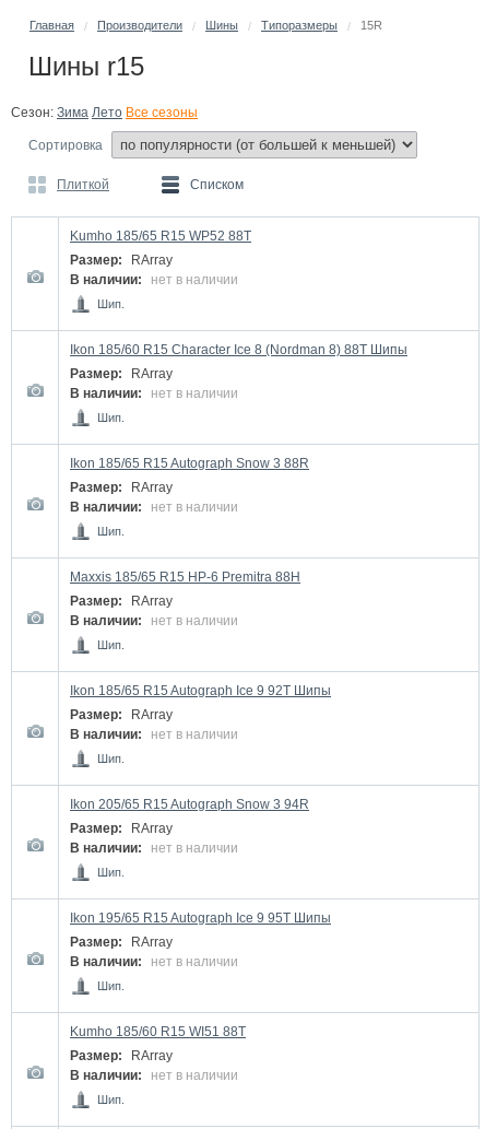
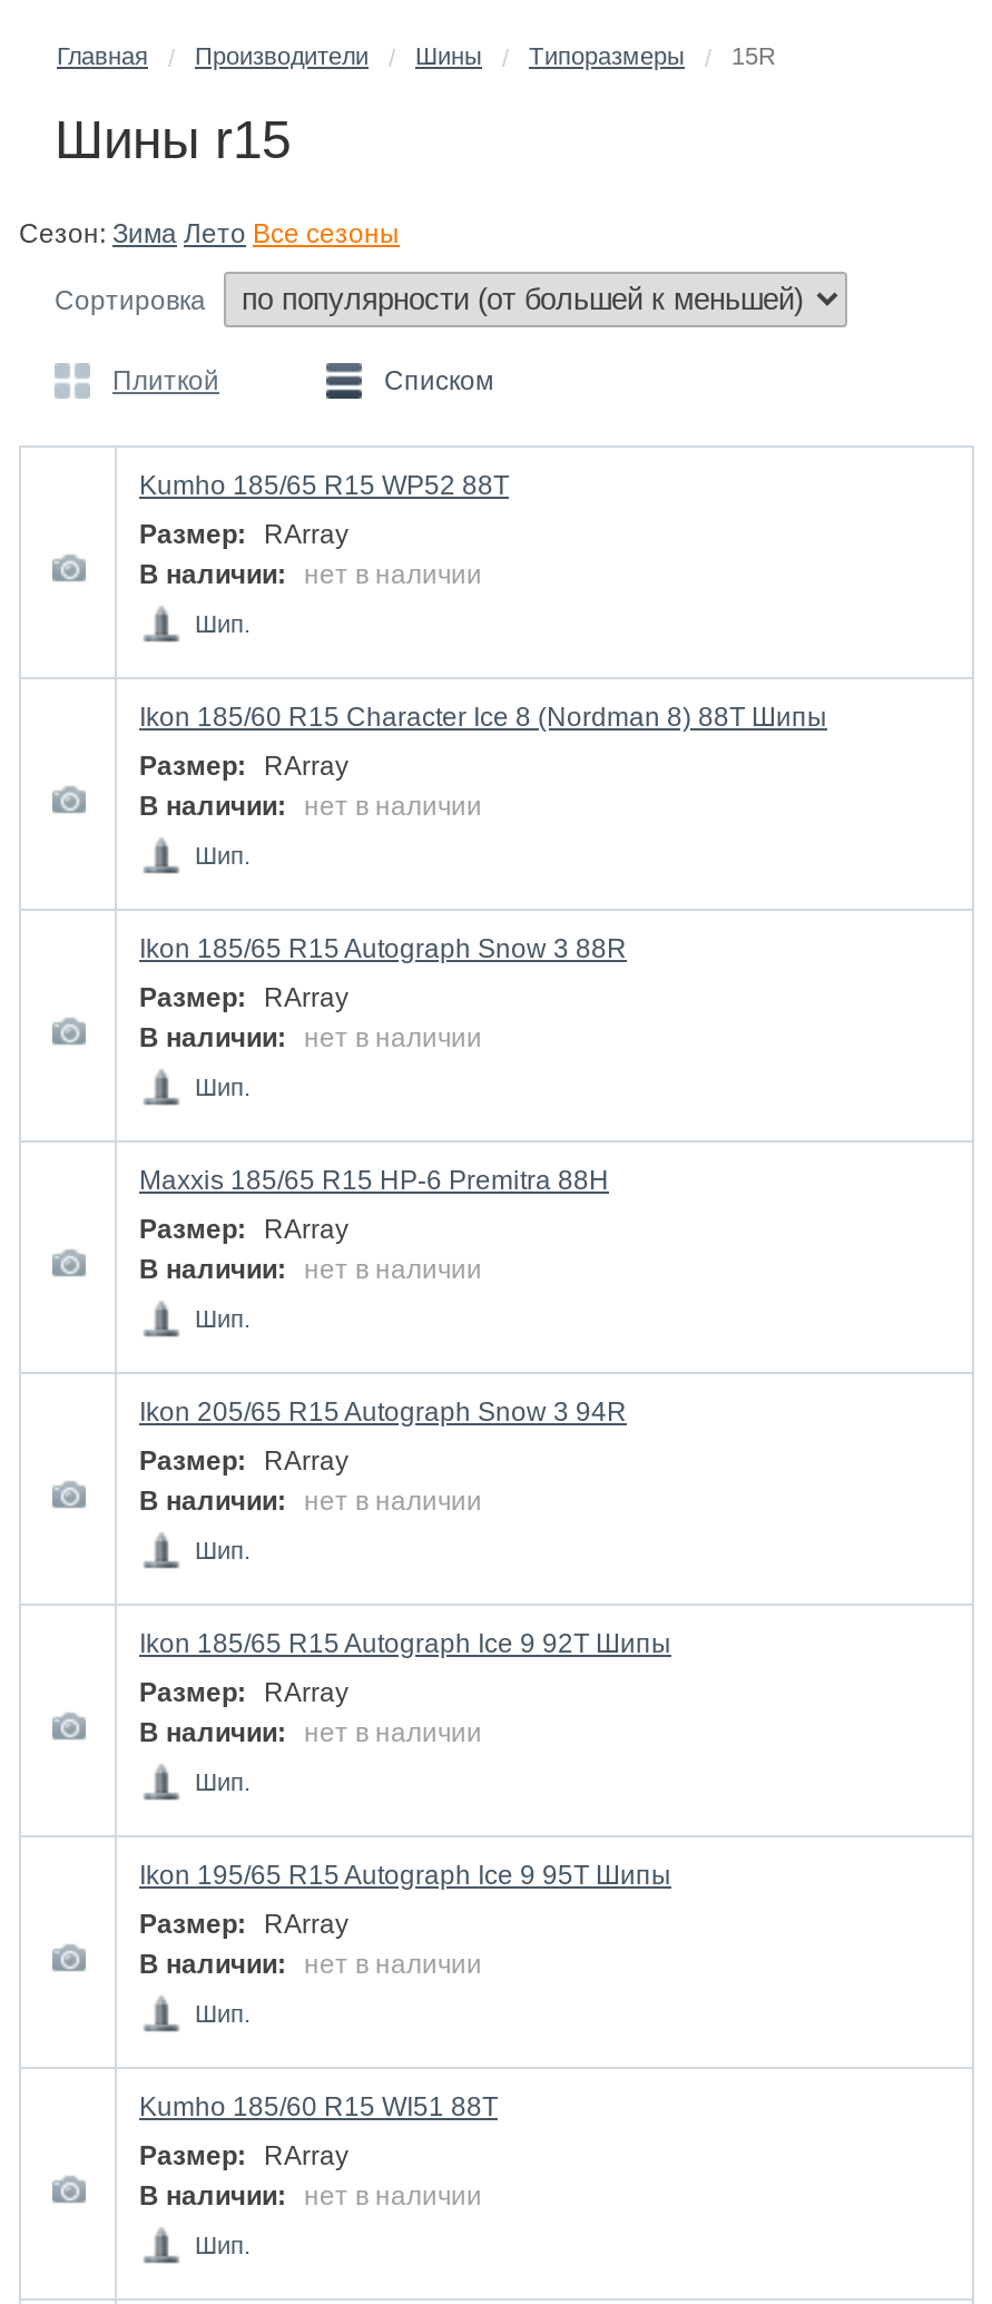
moved down: Ikon 185/65 R15 Autograph Ice 9 92T Шипы

moved up: Ikon 205/65 R15 Autograph Snow 3 94R
